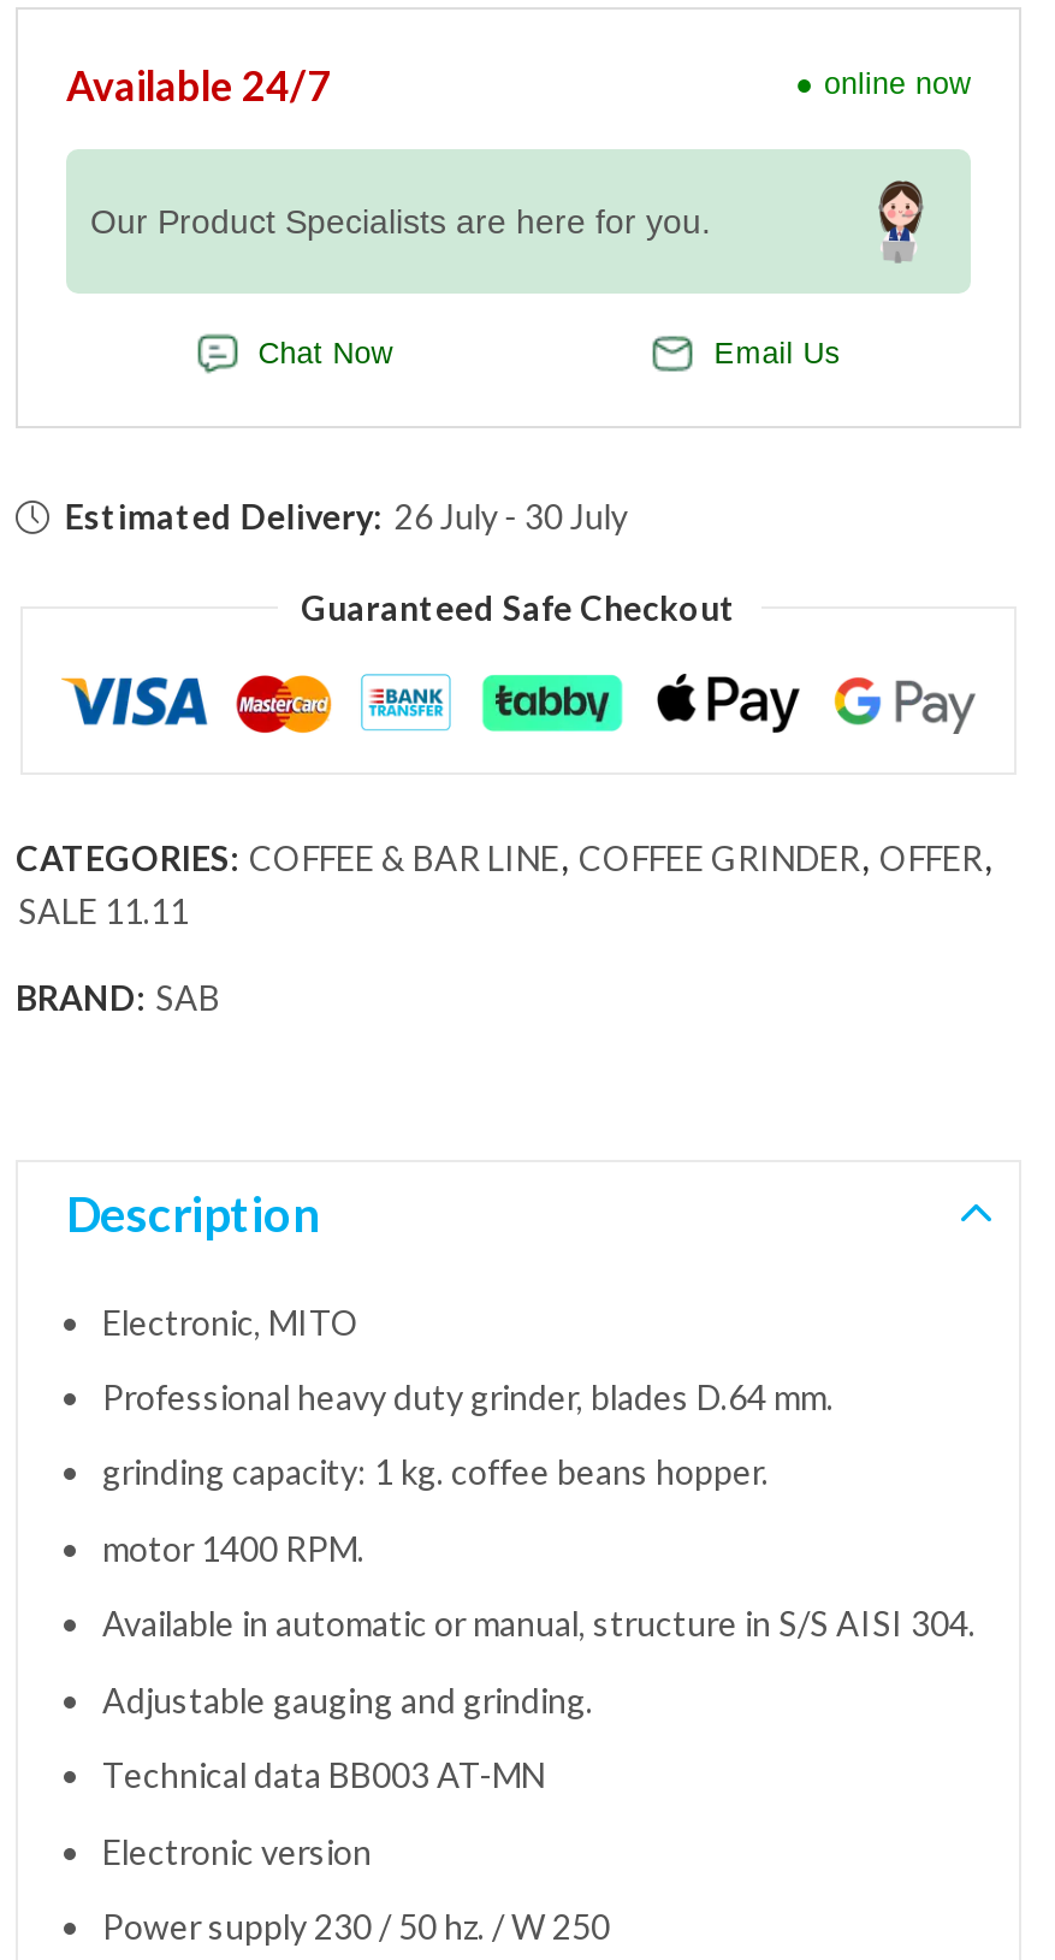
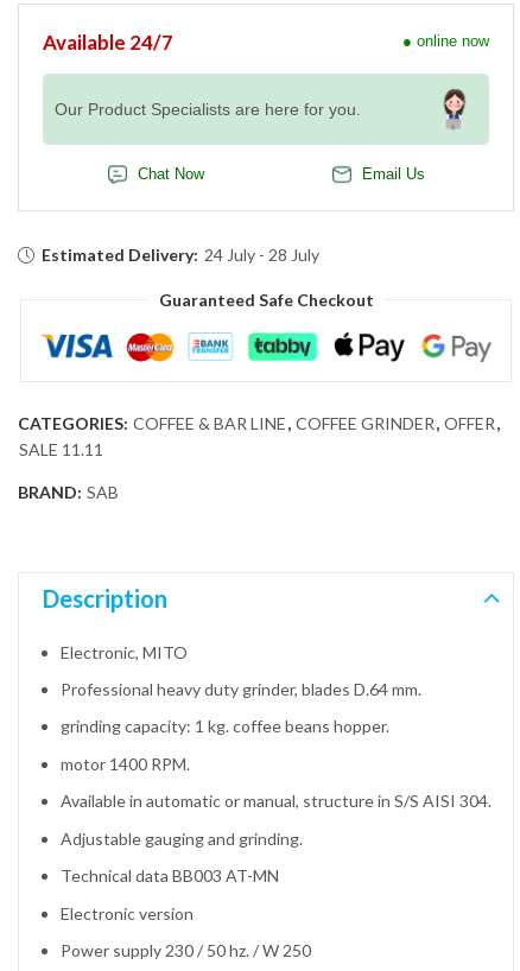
- Estimated Delivery: 26 July - 30 July
+ Estimated Delivery: 24 July - 28 July
